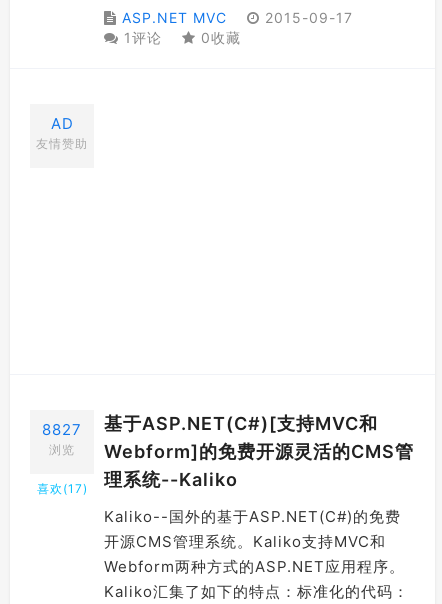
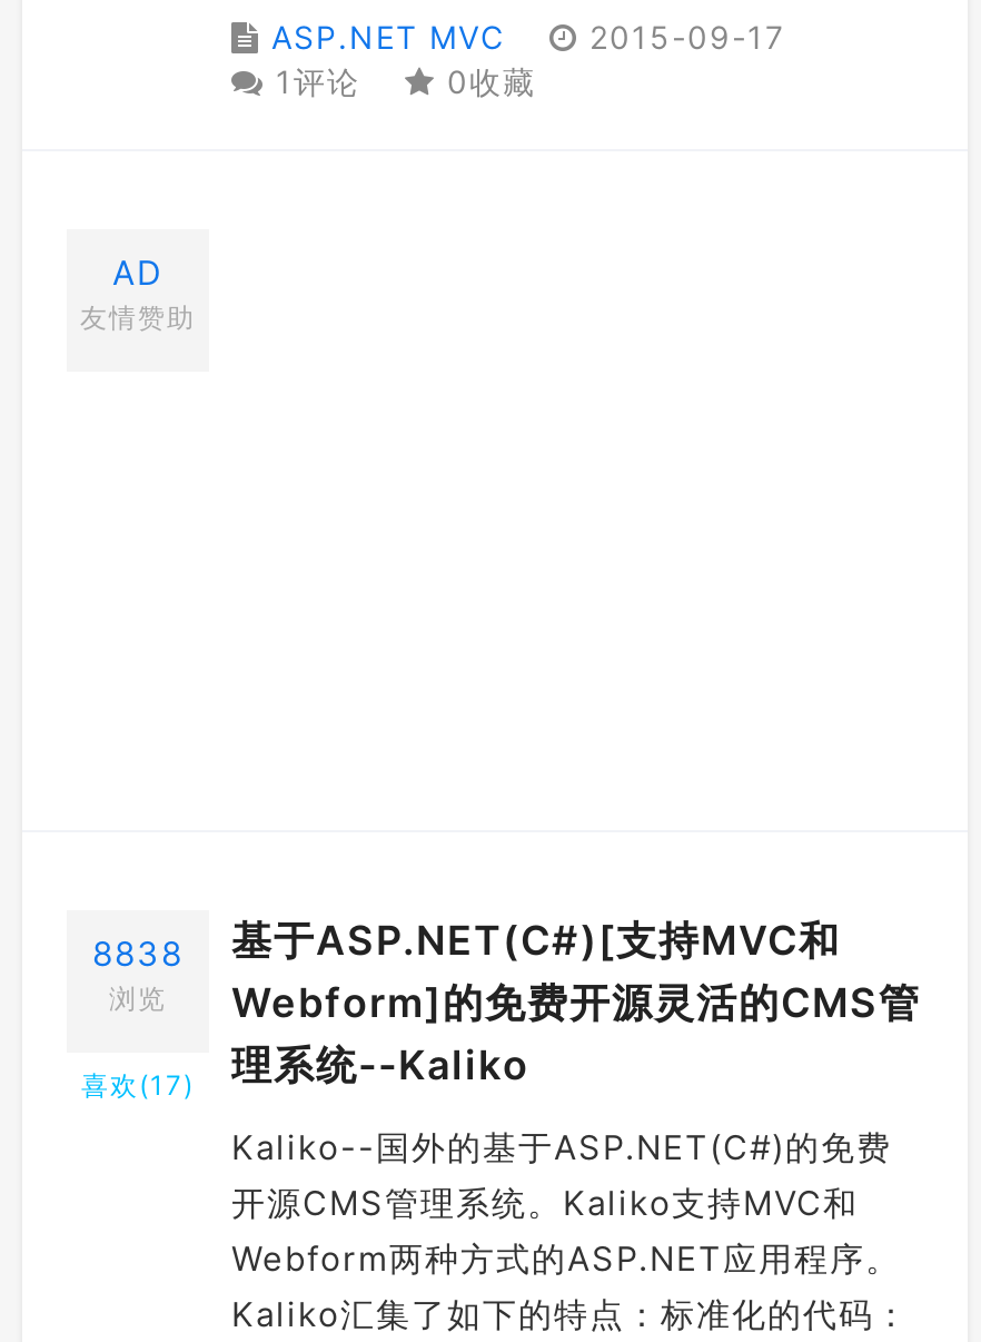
- 8827 基于ASP.NET(C#)[支持MVC和
+ 8838 基于ASP.NET(C#)[支持MVC和
